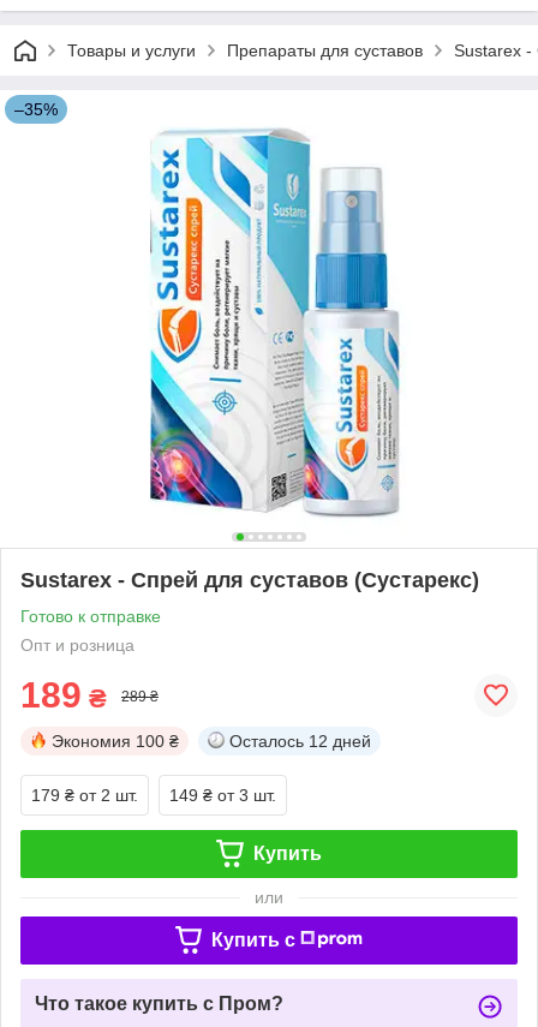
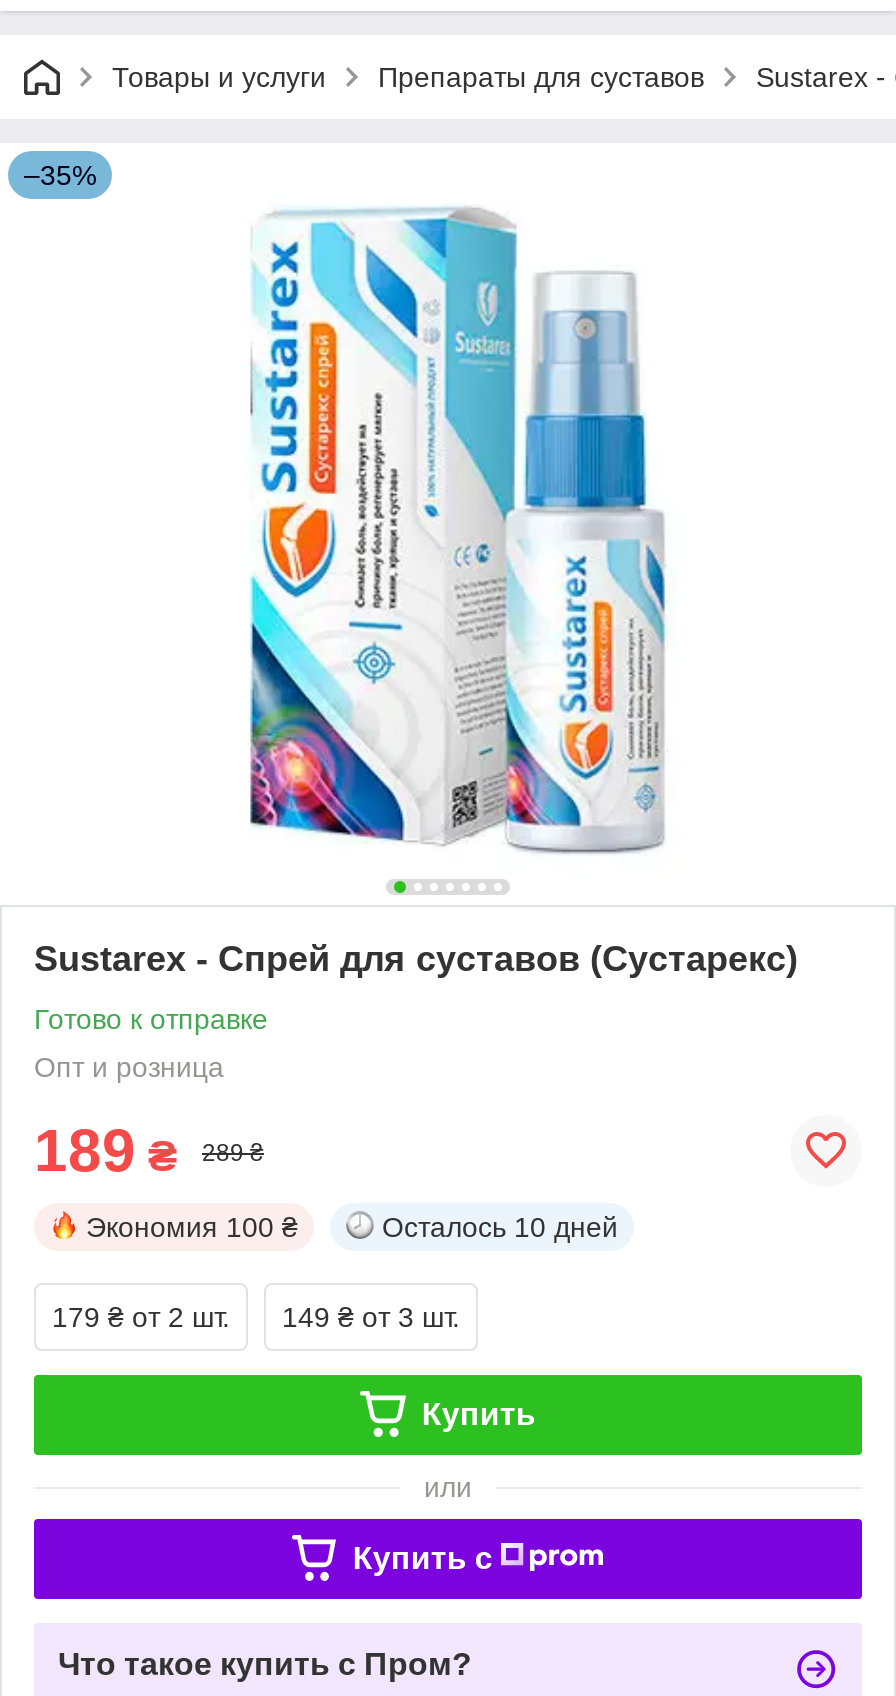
- Осталось 12 дней
+ Осталось 10 дней
